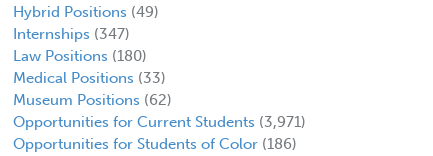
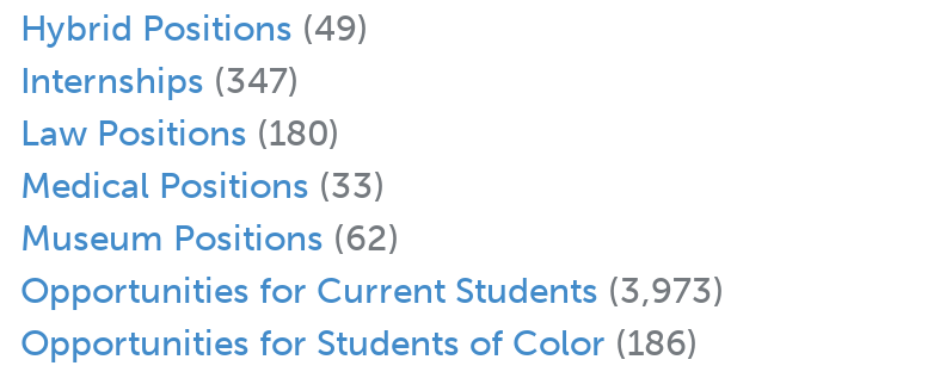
- Opportunities for Current Students (3,971)
+ Opportunities for Current Students (3,973)
